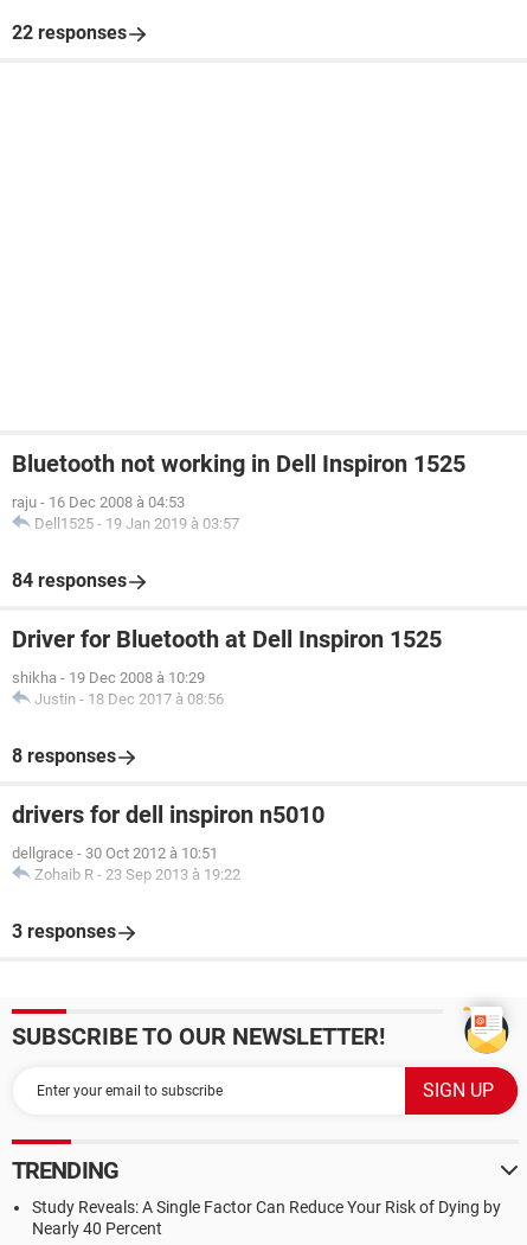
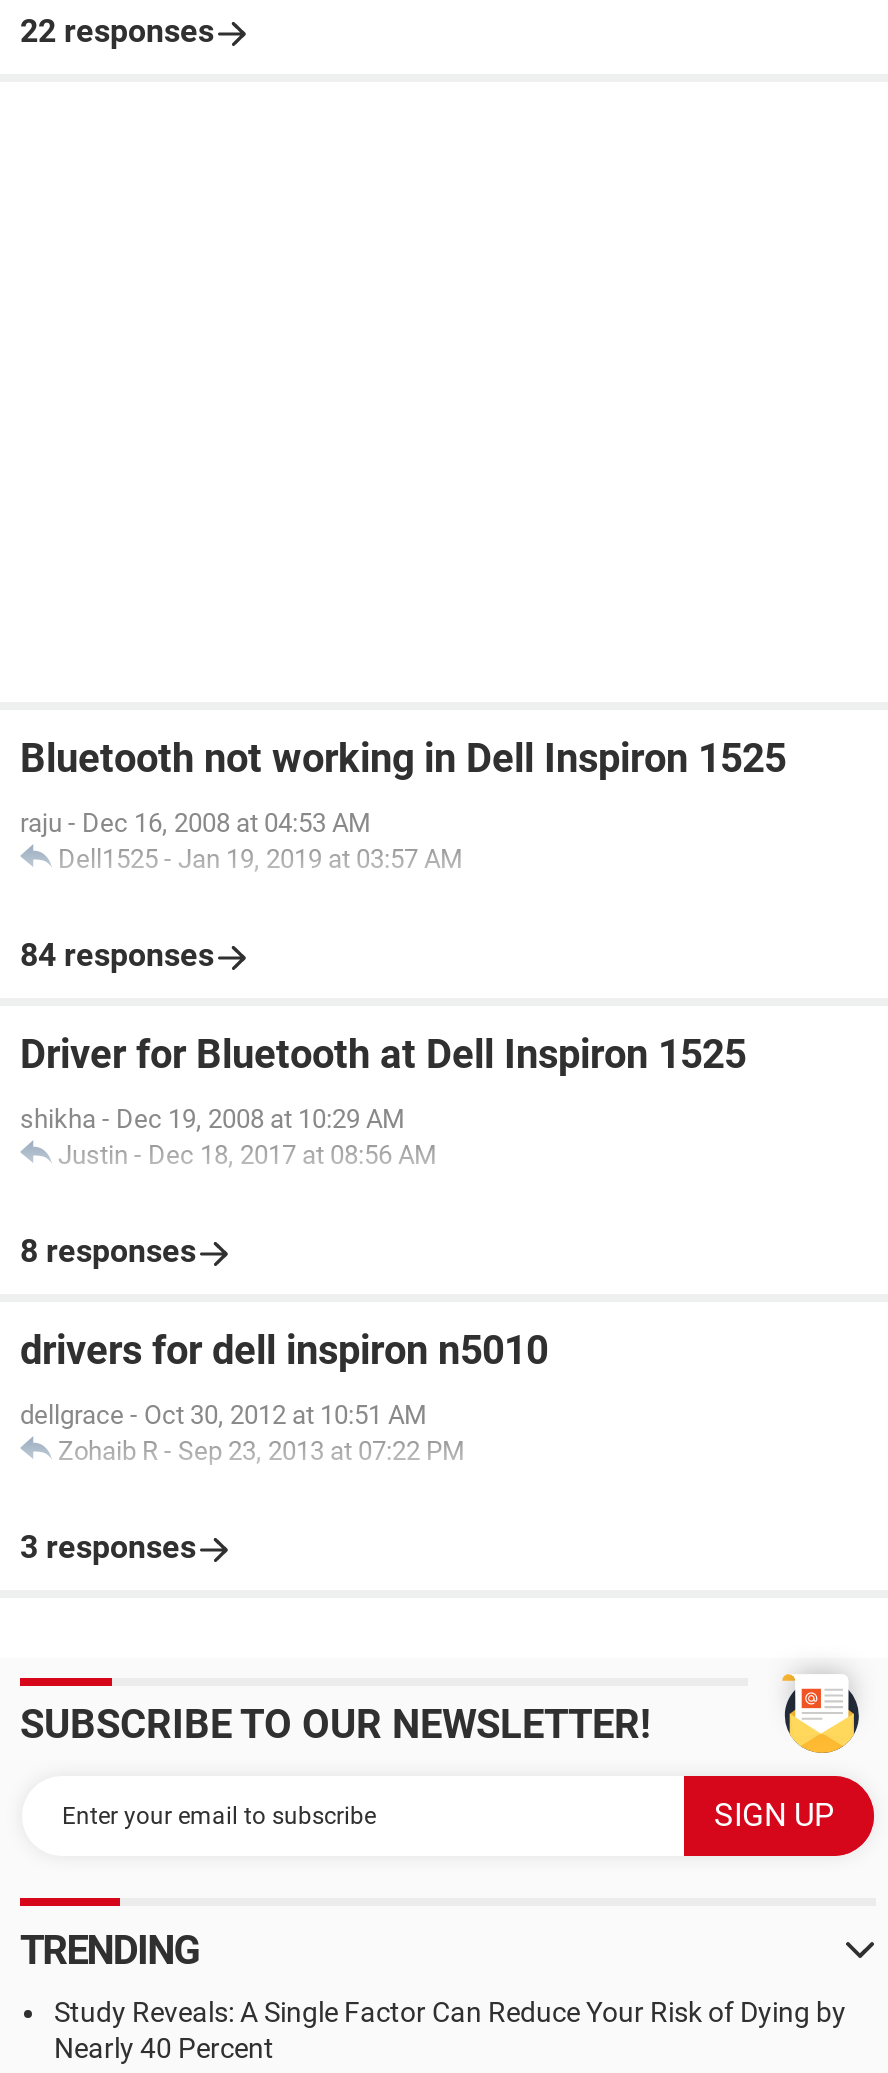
- raju - 16 Dec 2008 à 04:53
- Dell1525 - 19 Jan 2019 à 03:57
+ raju - Dec 16, 2008 at 04:53 AM
+ Dell1525 - Jan 19, 2019 at 03:57 AM

- shikha - 19 Dec 2008 à 10:29
- Justin - 18 Dec 2017 à 08:56
+ shikha - Dec 19, 2008 at 10:29 AM
+ Justin - Dec 18, 2017 at 08:56 AM

- dellgrace - 30 Oct 2012 à 10:51
- Zohaib R - 23 Sep 2013 à 19:22
+ dellgrace - Oct 30, 2012 at 10:51 AM
+ Zohaib R - Sep 23, 2013 at 07:22 PM
